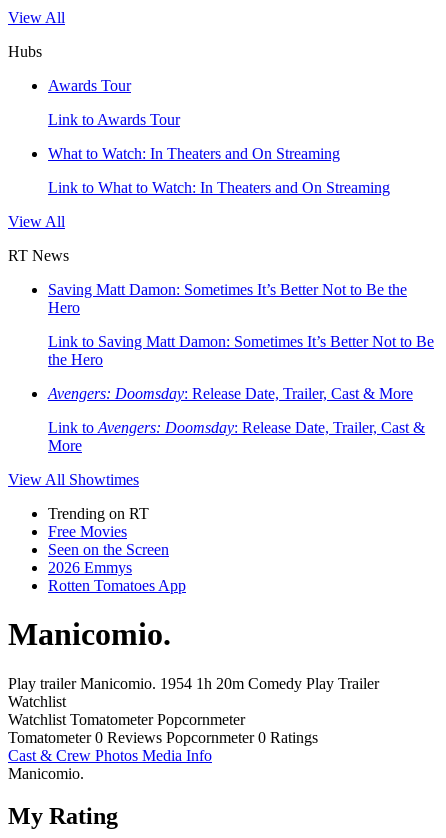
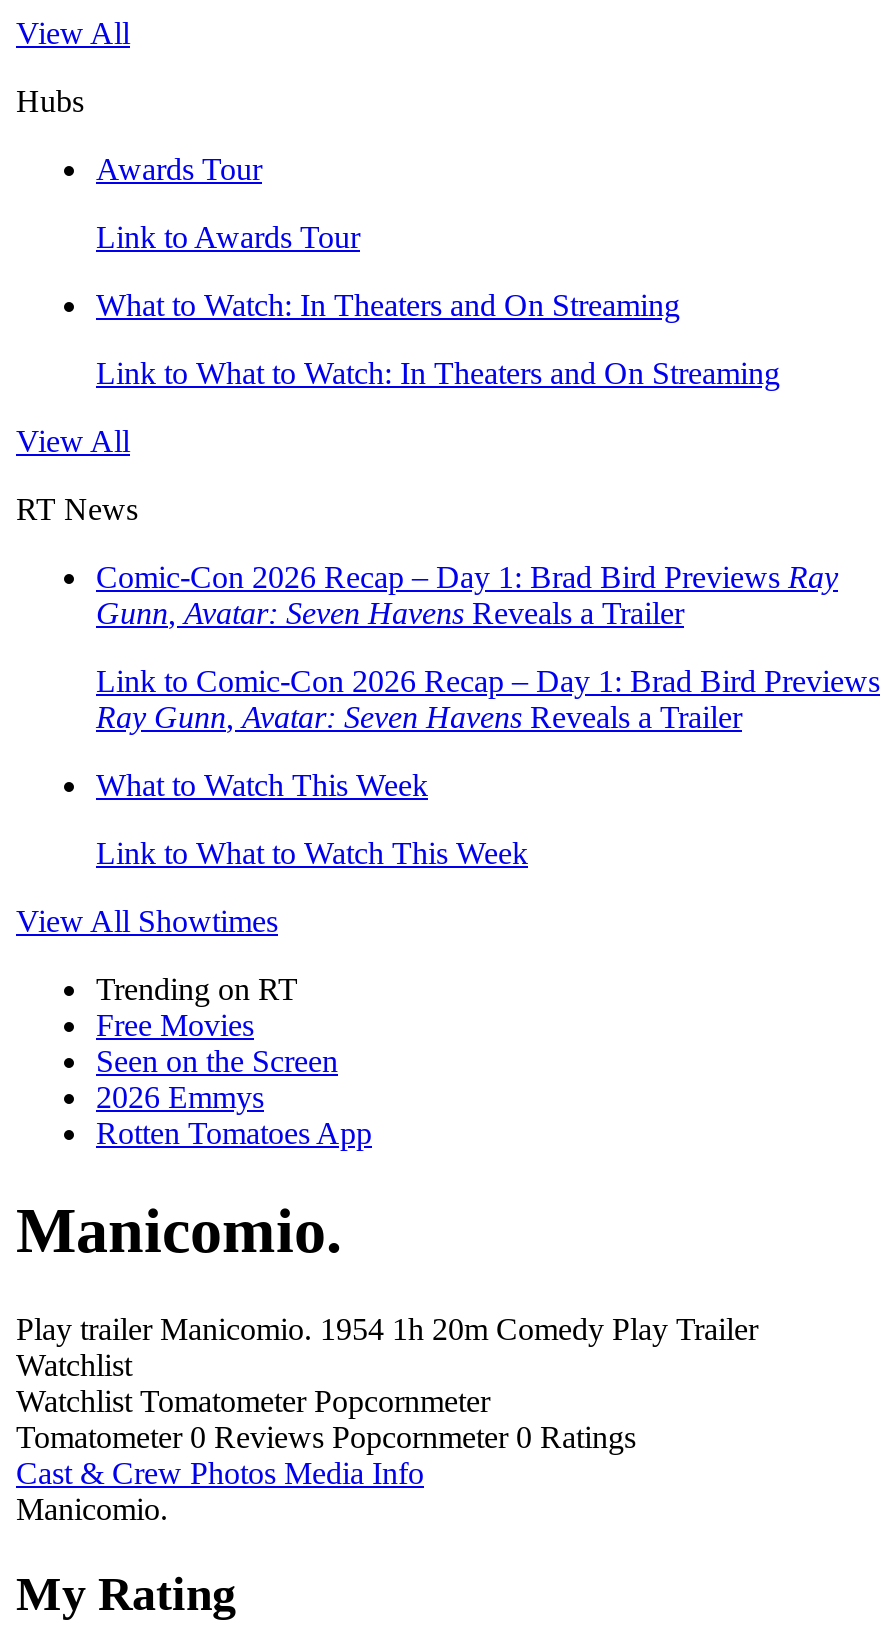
- Saving Matt Damon: Sometimes It’s Better Not to Be the
- Hero
+ Comic-Con 2026 Recap – Day 1: Brad Bird Previews Ray
+ Gunn, Avatar: Seven Havens Reveals a Trailer

- Link to Saving Matt Damon: Sometimes It’s Better Not to Be
- the Hero
+ Link to Comic-Con 2026 Recap – Day 1: Brad Bird Previews
+ Ray Gunn, Avatar: Seven Havens Reveals a Trailer

- Avengers: Doomsday: Release Date, Trailer, Cast & More
+ What to Watch This Week

- Link to Avengers: Doomsday: Release Date, Trailer, Cast &
- More
+ Link to What to Watch This Week
